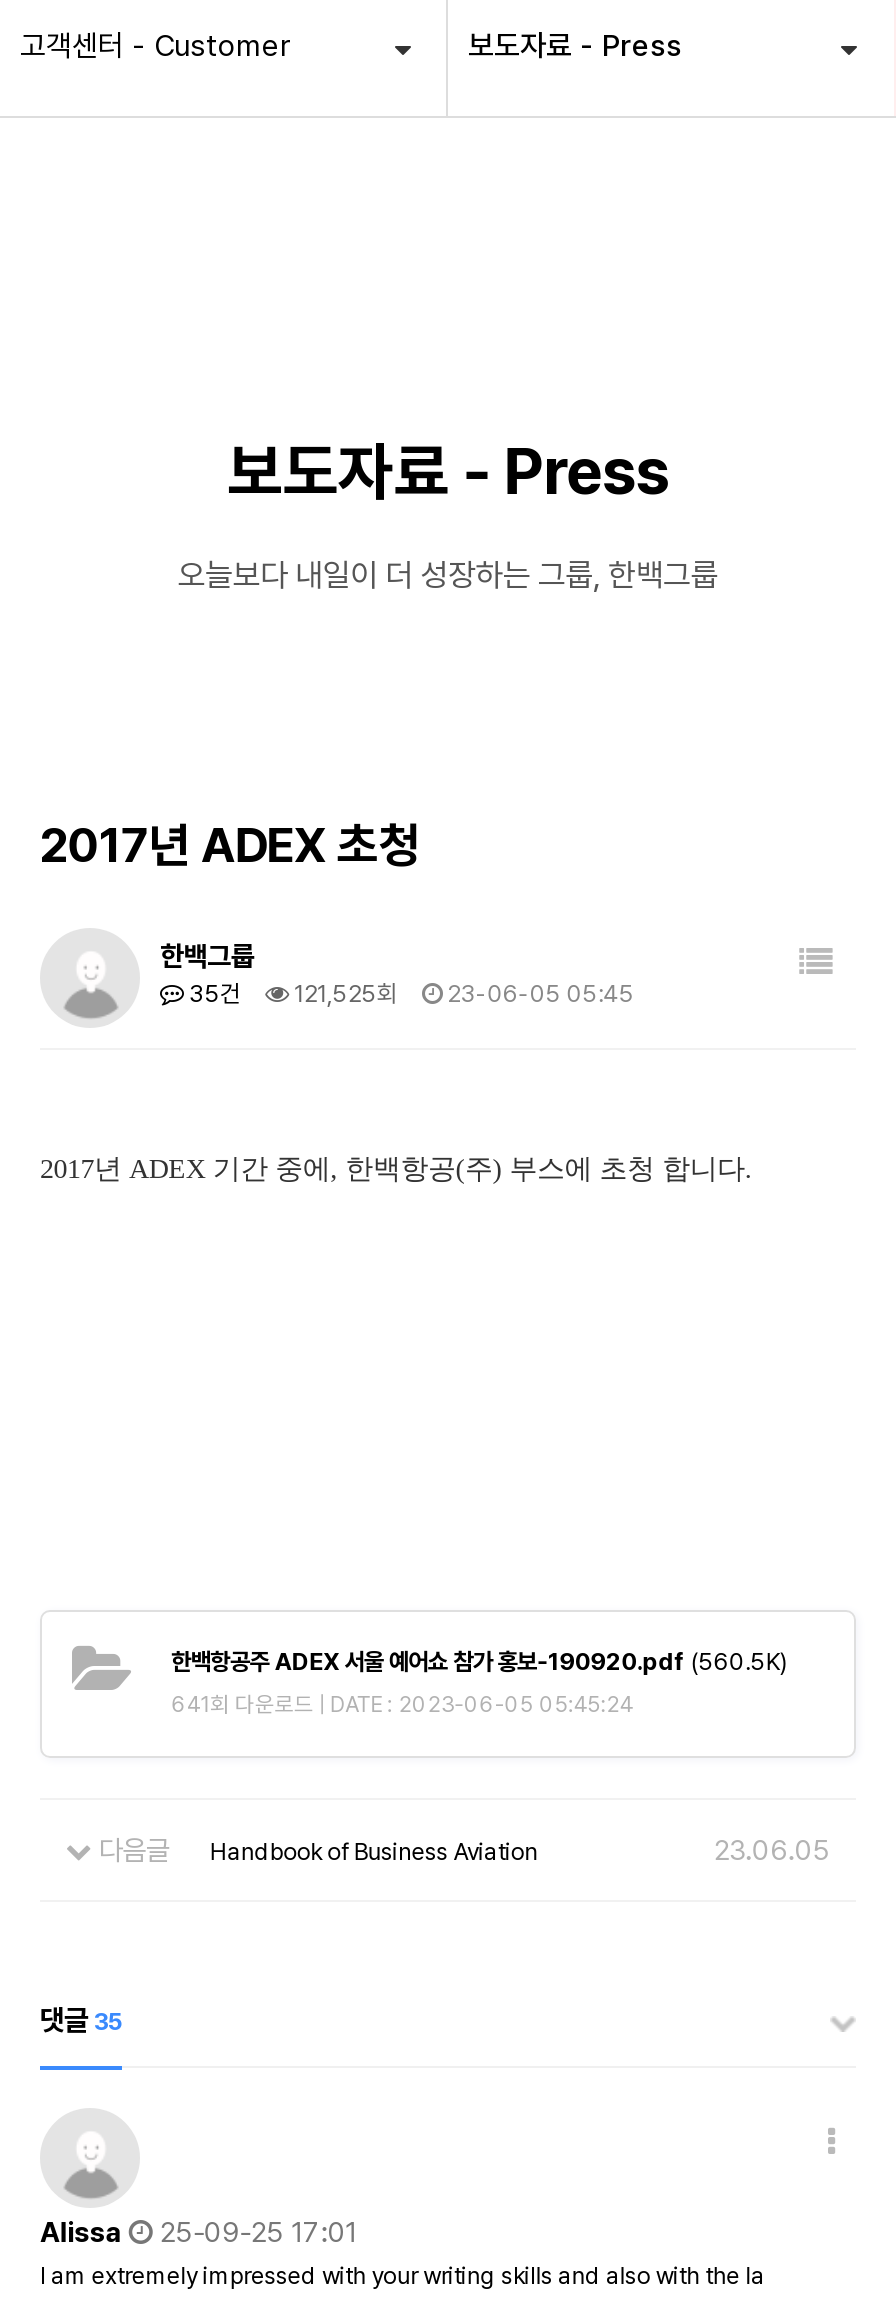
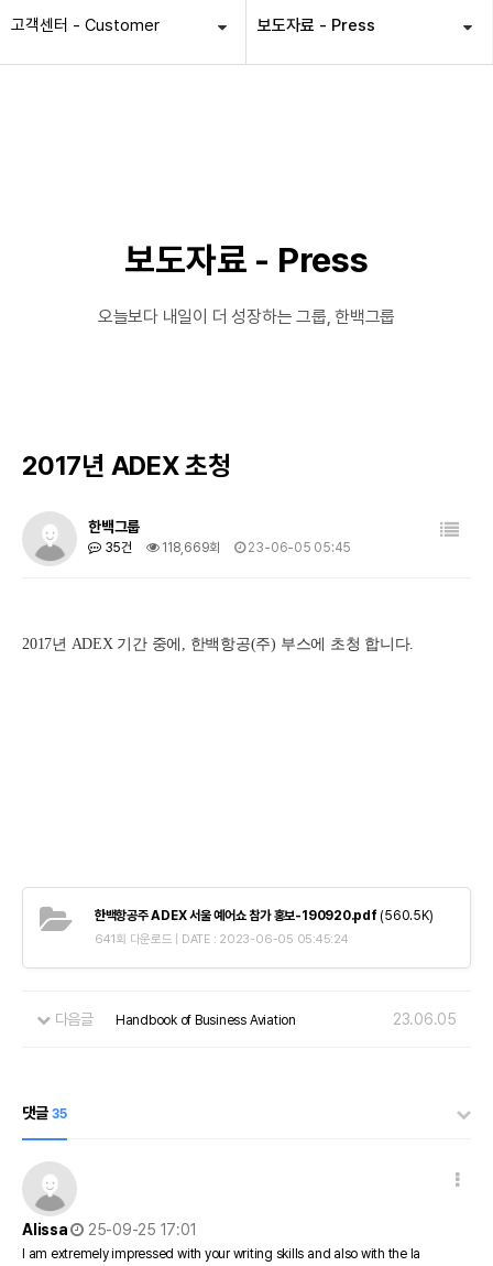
- 35건 121,525회 23-06-05 05:45
+ 35건 118,669회 23-06-05 05:45
